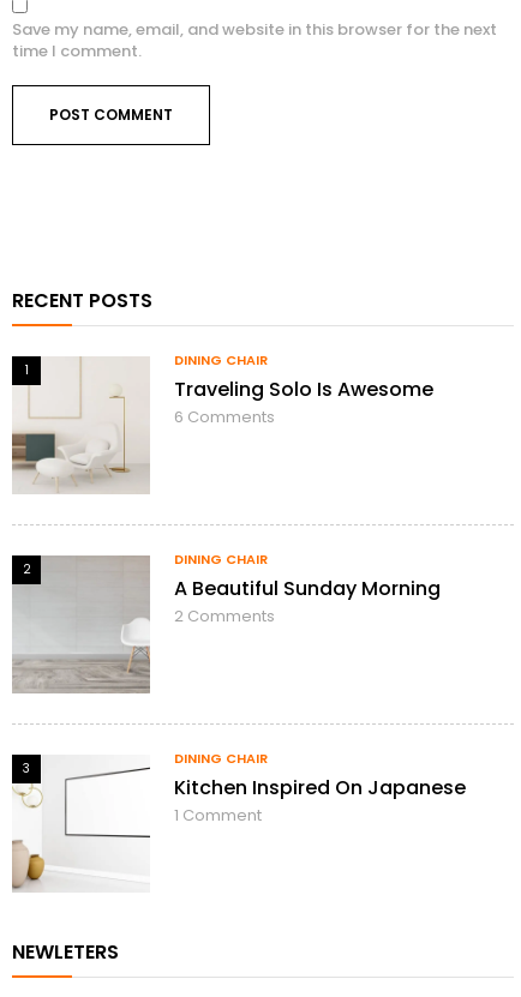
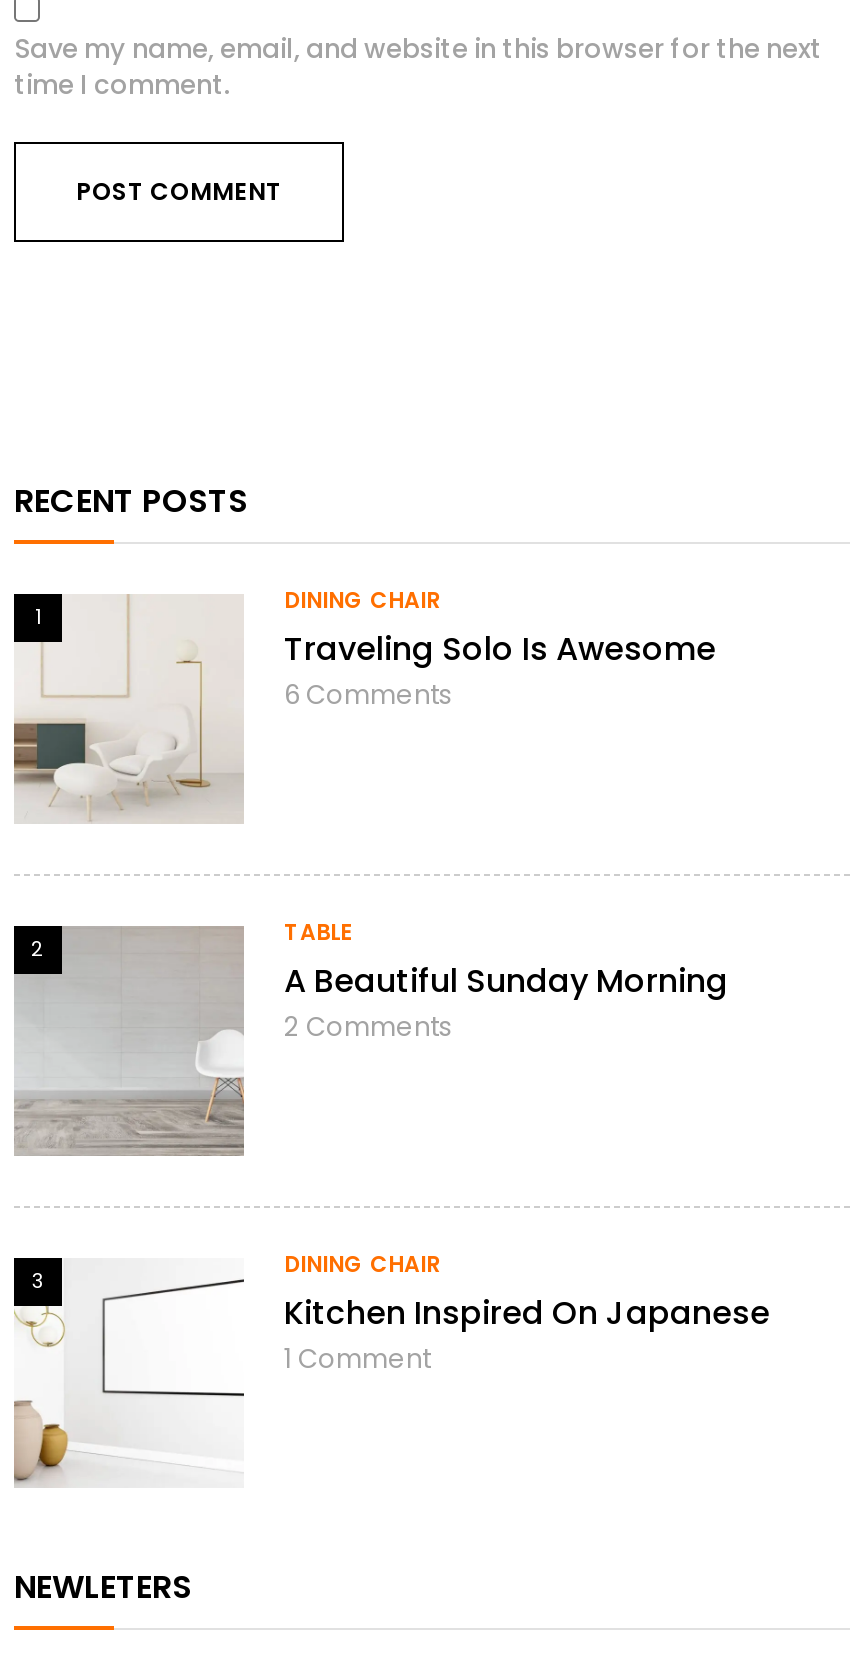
- DINING CHAIR
+ TABLE
